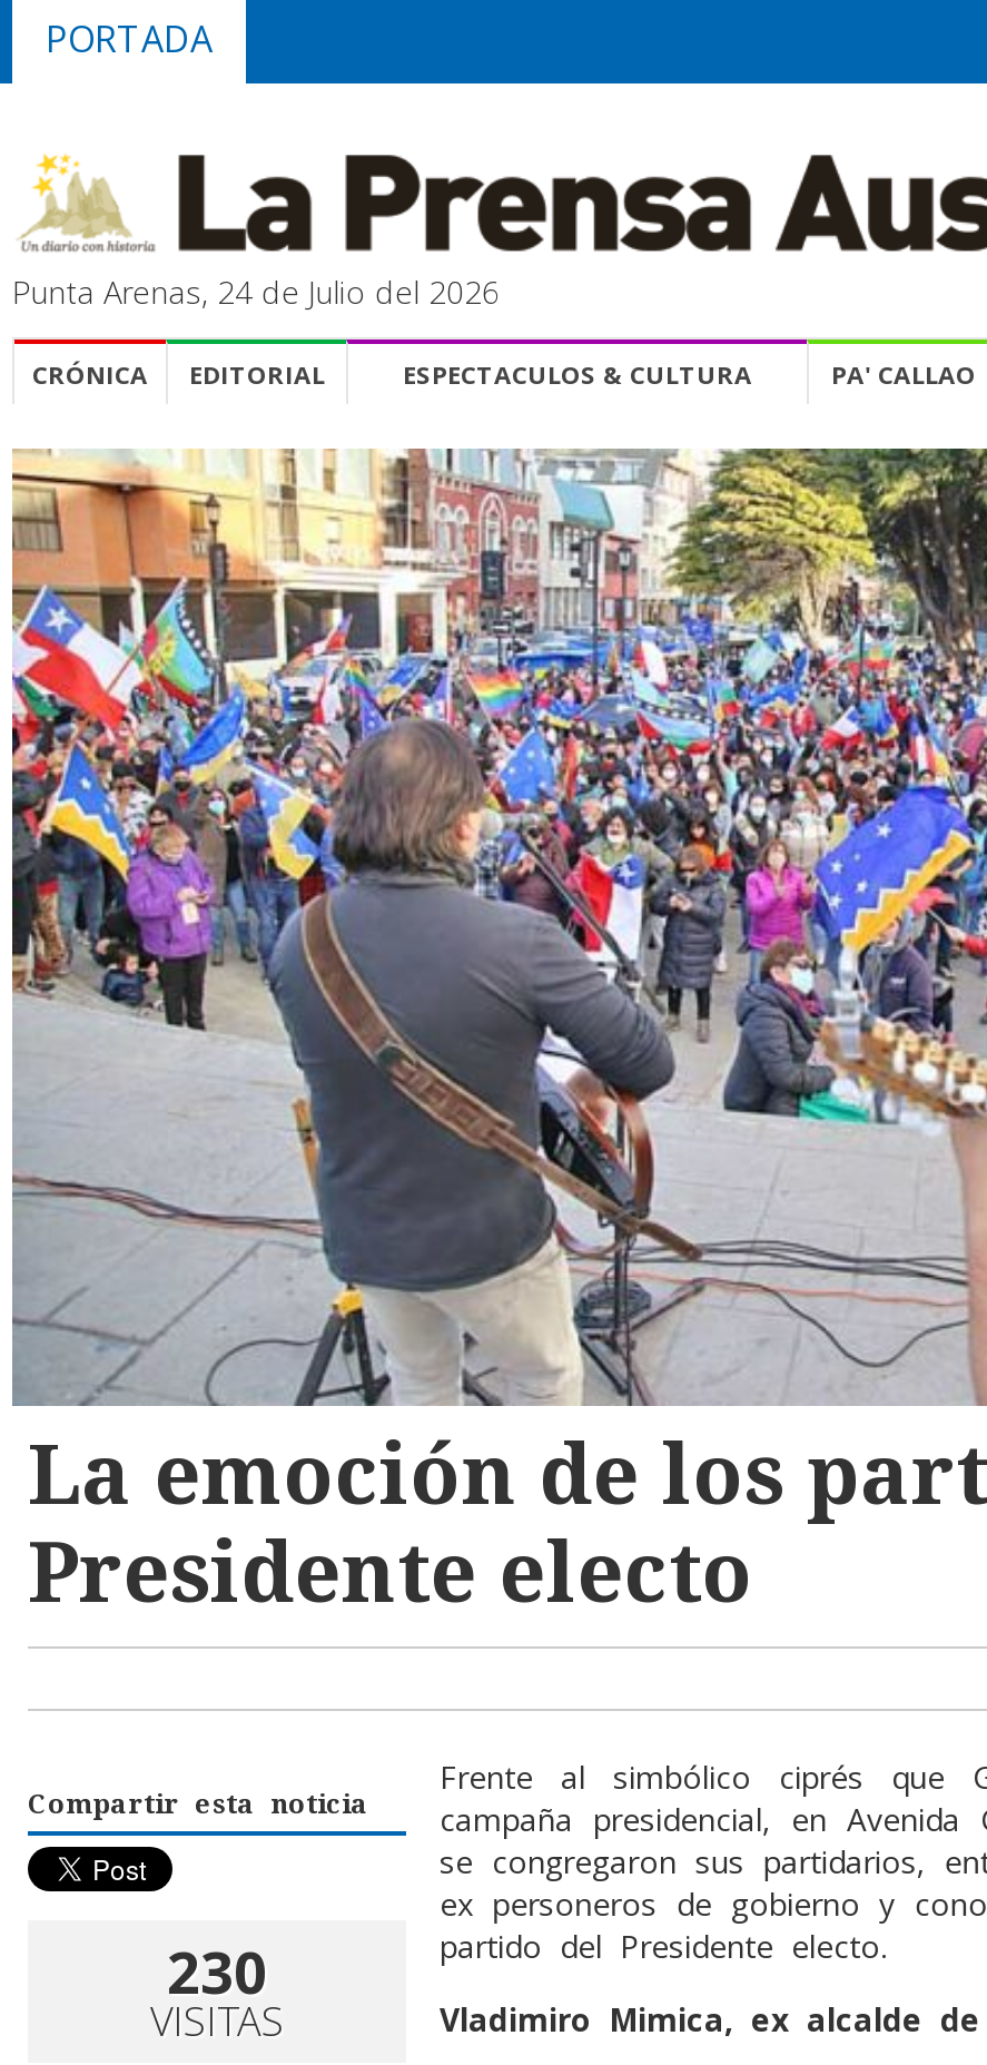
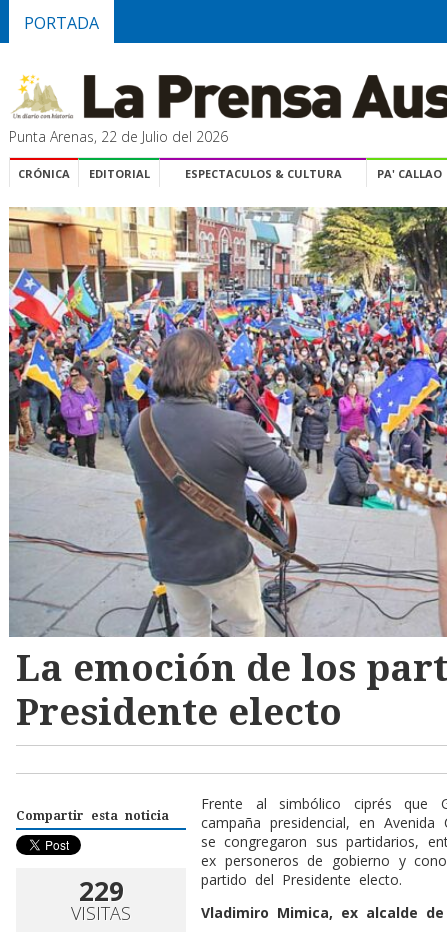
- Punta Arenas, 24 de Julio del 2026
+ Punta Arenas, 22 de Julio del 2026

- 230
+ 229
